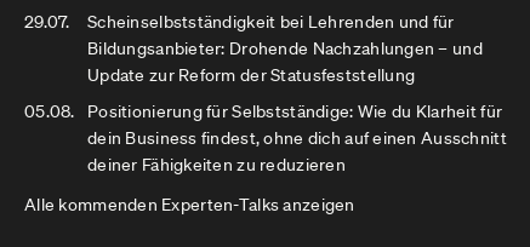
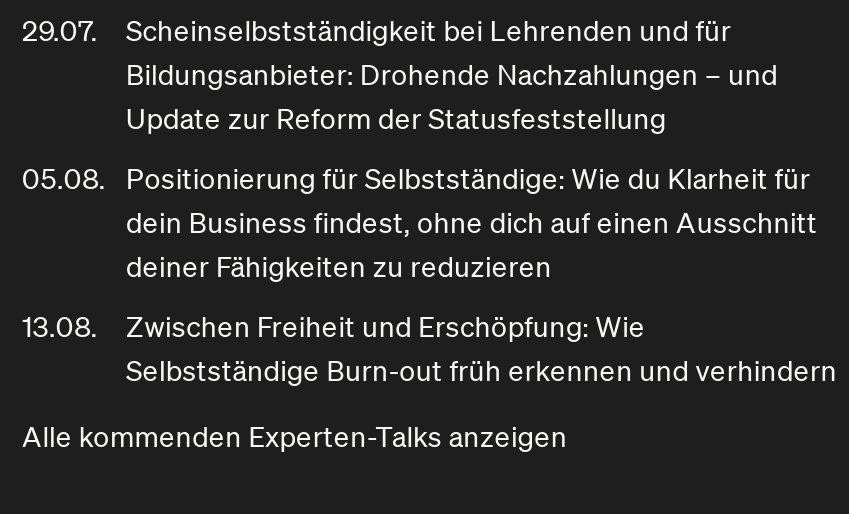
+ 13.08.
+ Zwischen Freiheit und Erschöpfung: Wie
+ Selbstständige Burn-out früh erkennen und verhindern
